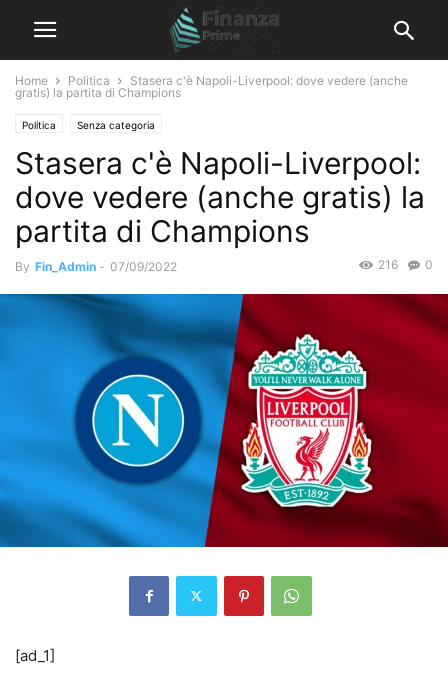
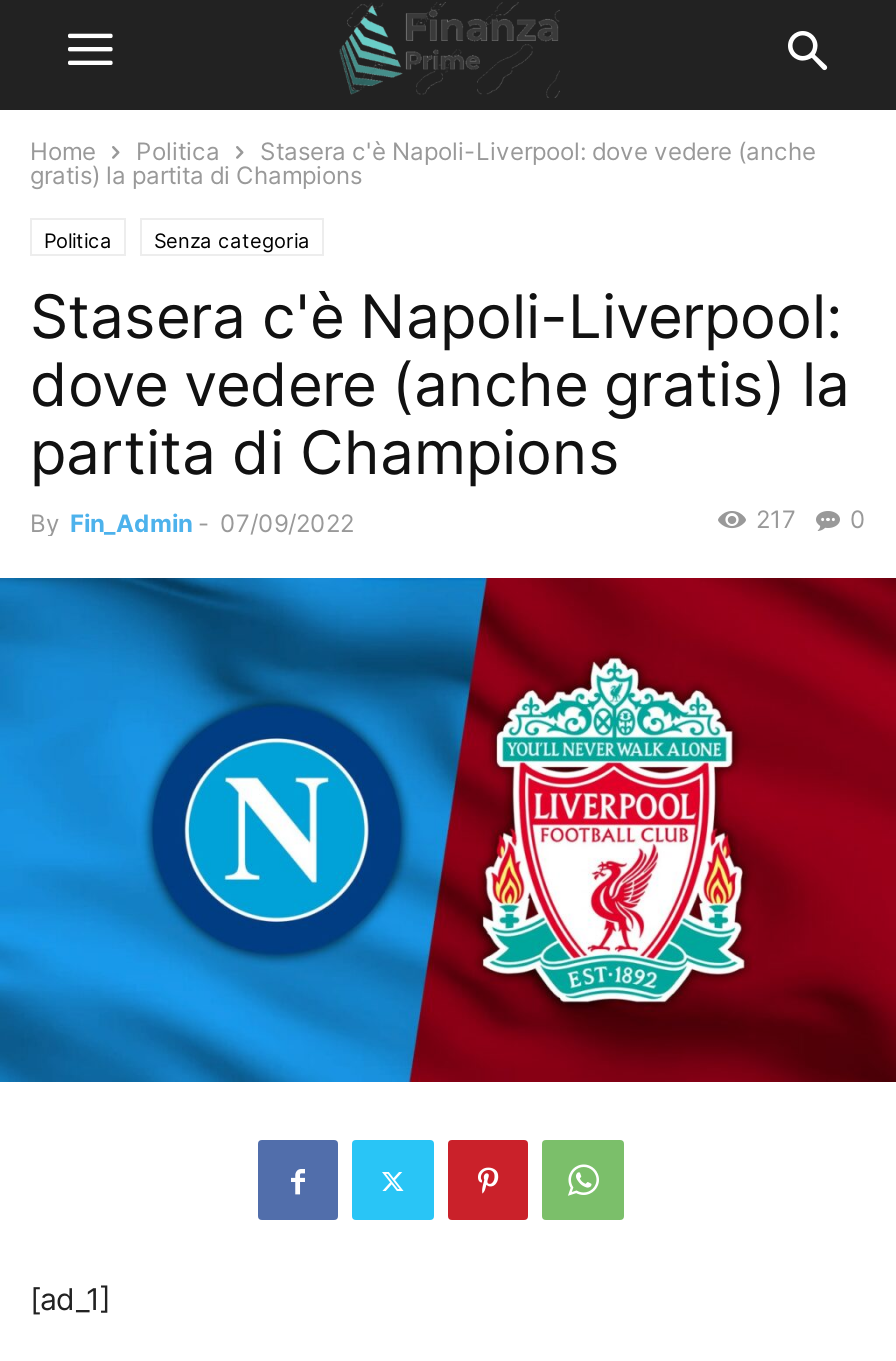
- 216 0
+ 217 0
